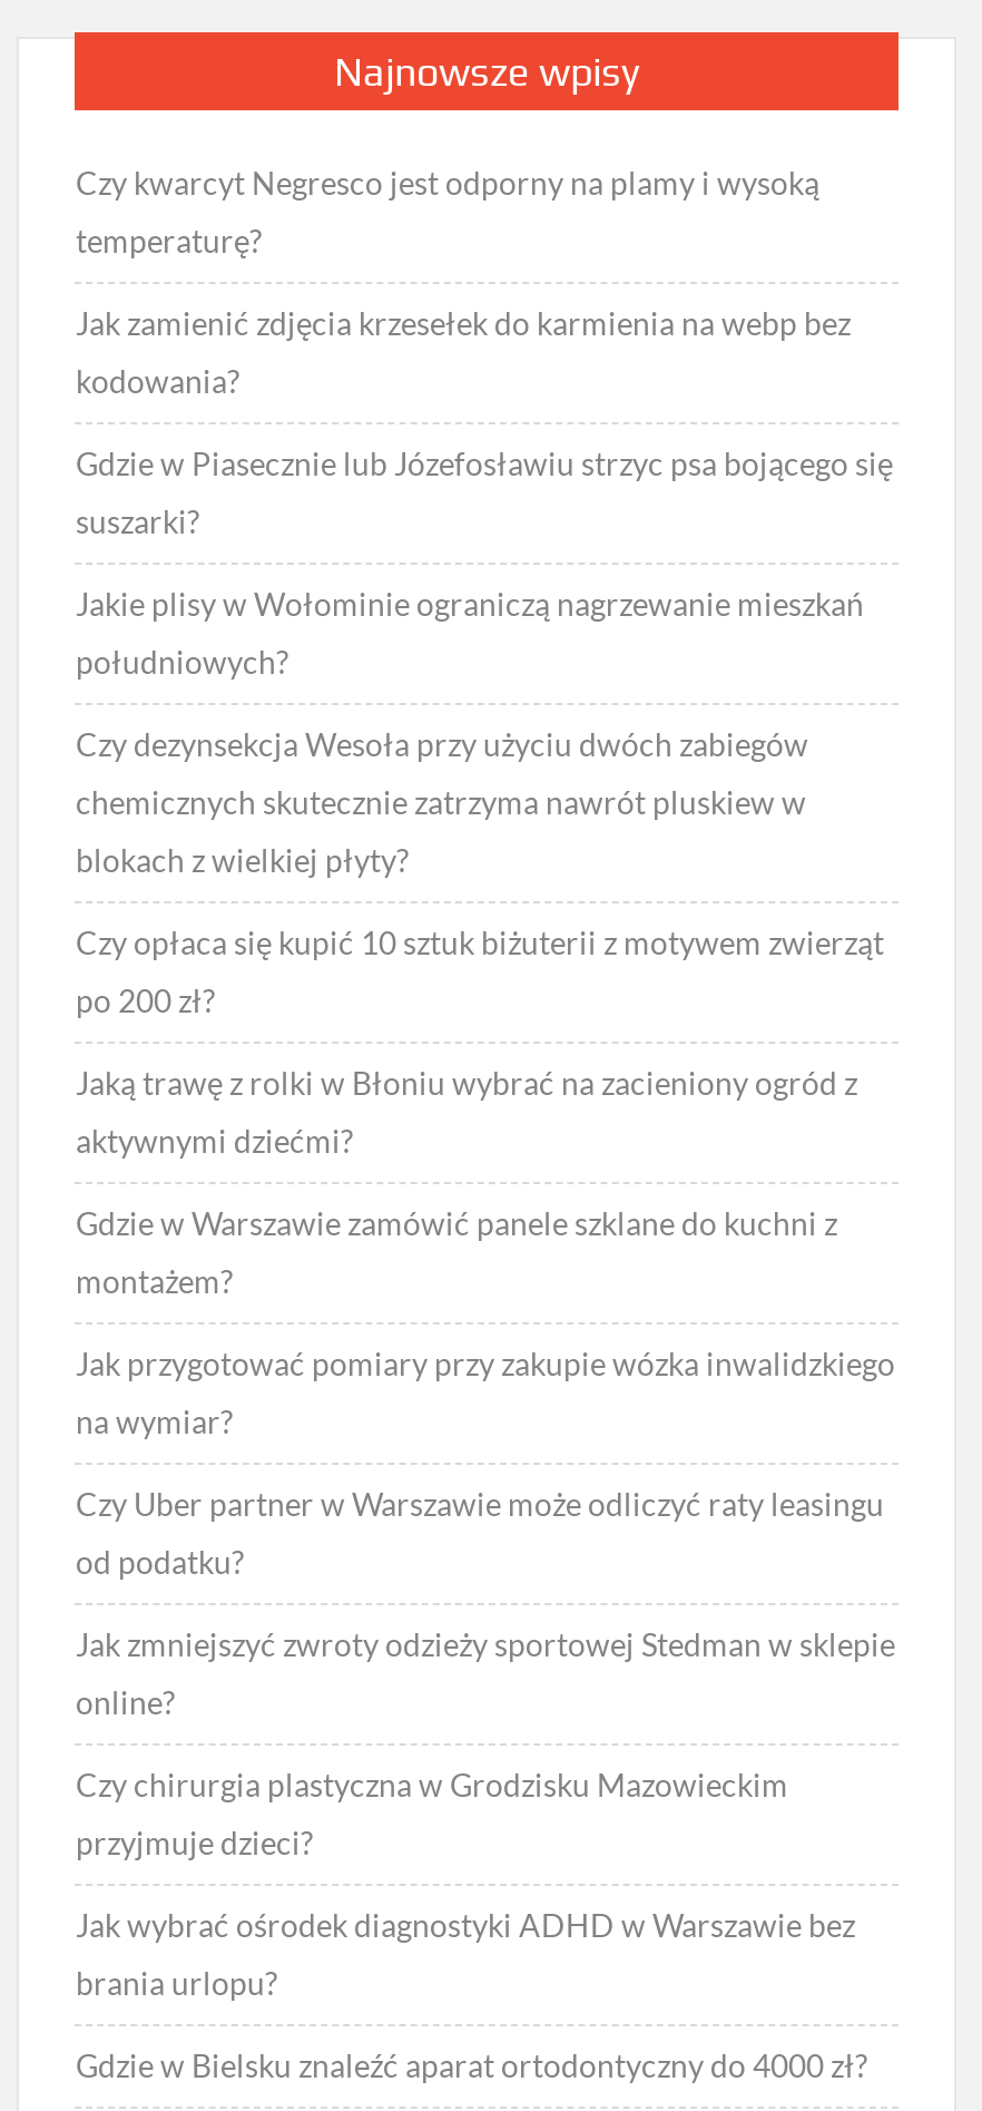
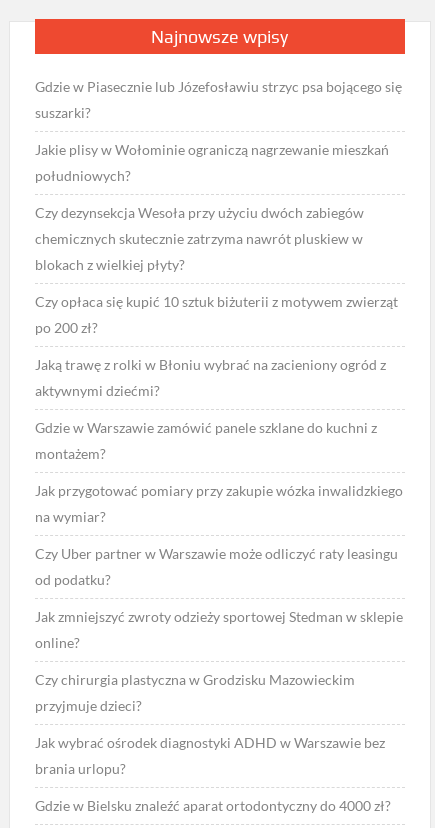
- Czy kwarcyt Negresco jest odporny na plamy i wysoką
- temperaturę?
- Jak zamienić zdjęcia krzesełek do karmienia na webp bez
- kodowania?
